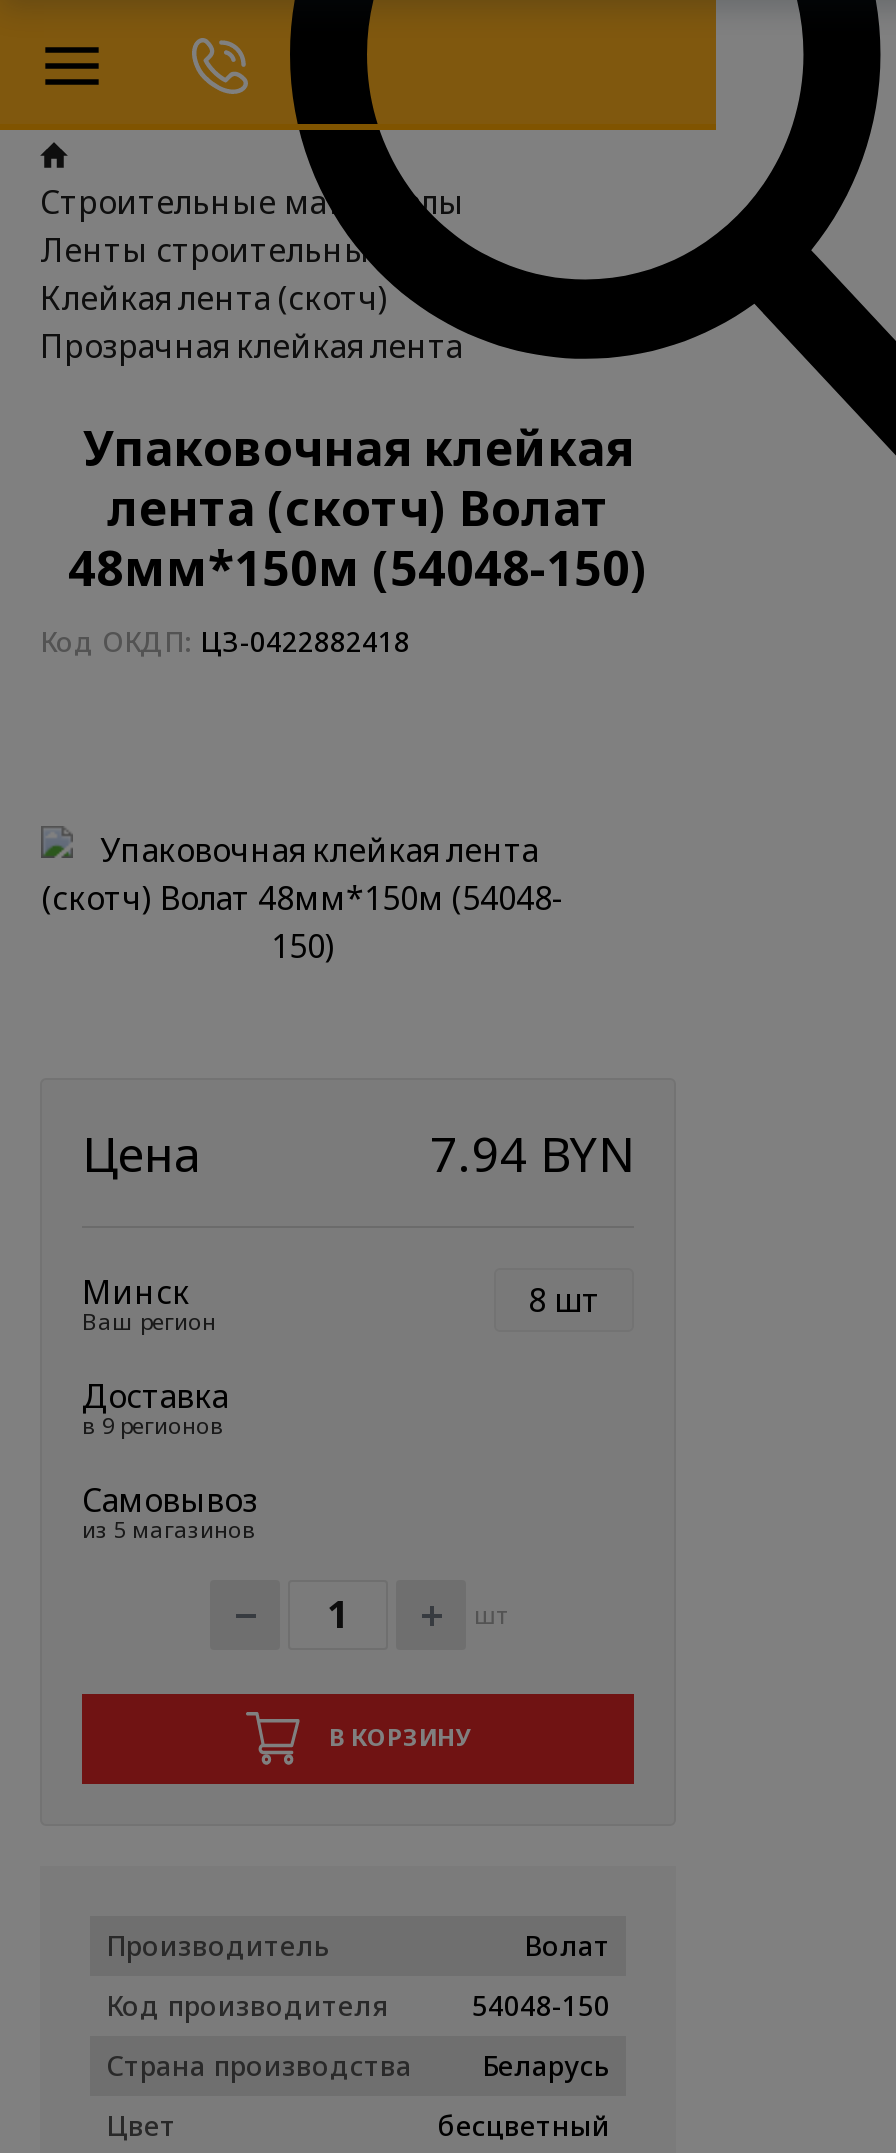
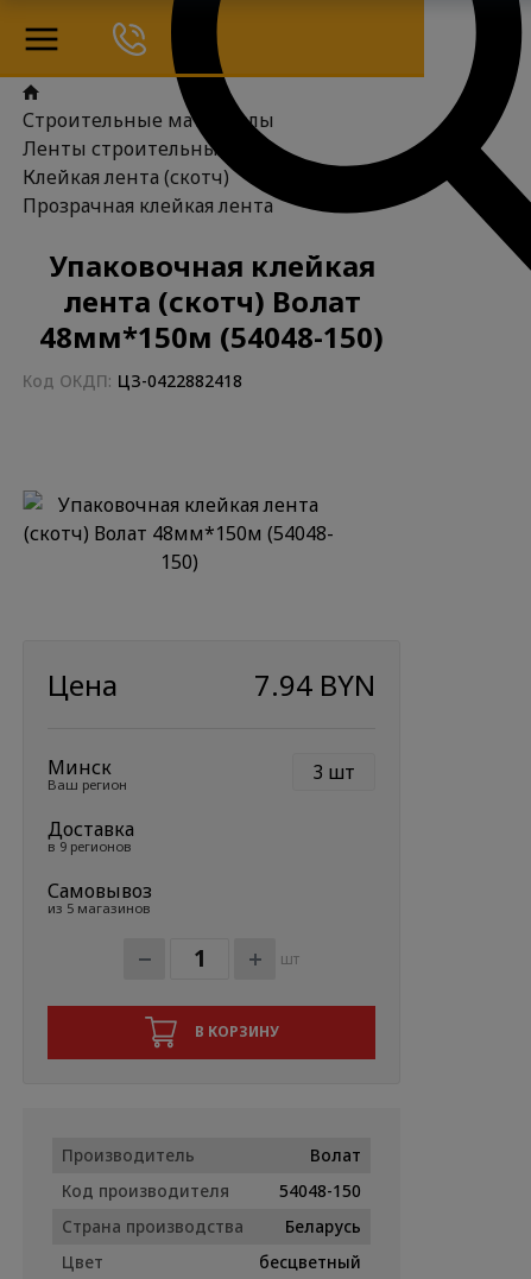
- 8 шт
+ 3 шт
